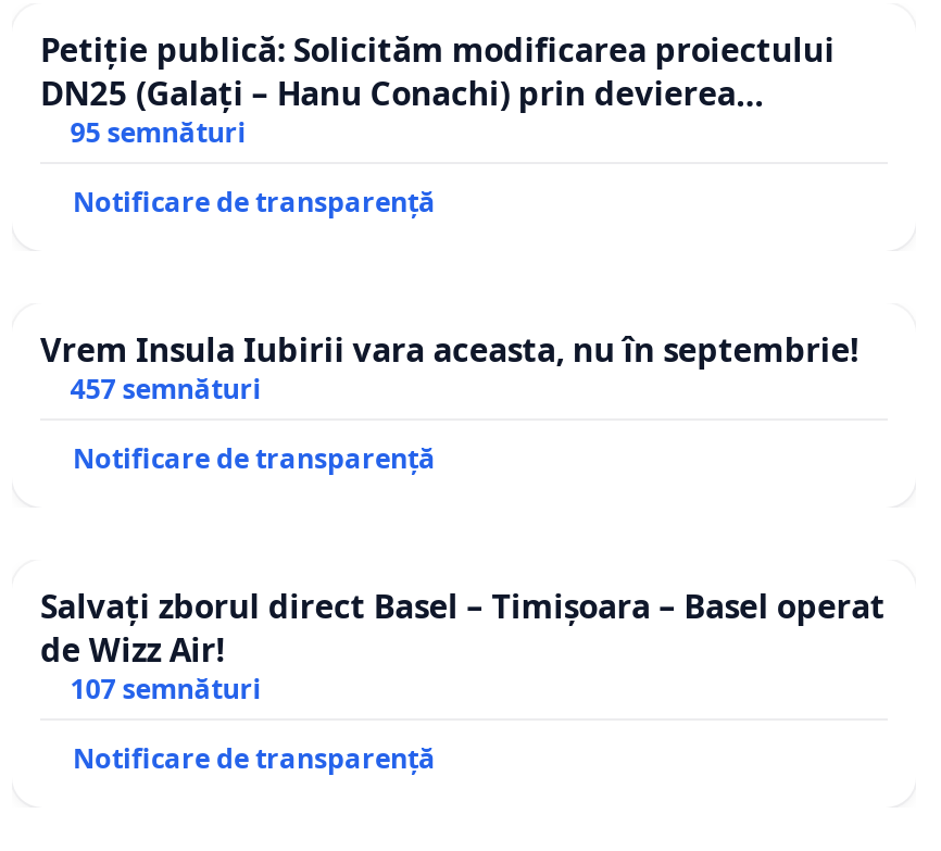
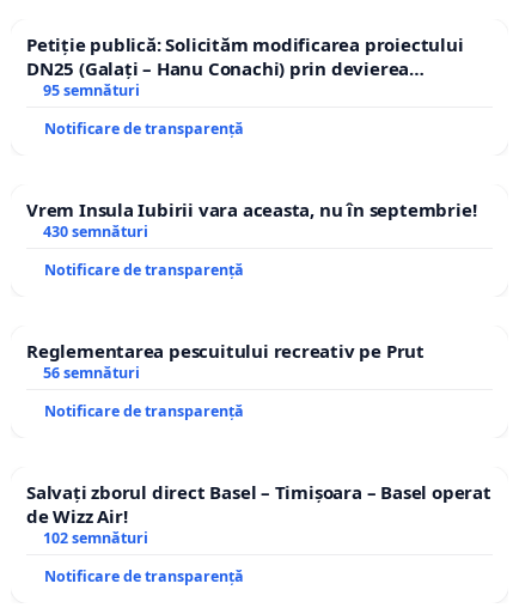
- 457 semnături
+ 430 semnături
+ Notificare de transparență
+ Reglementarea pescuitului recreativ pe Prut
+ 56 semnături

- 107 semnături
+ 102 semnături
